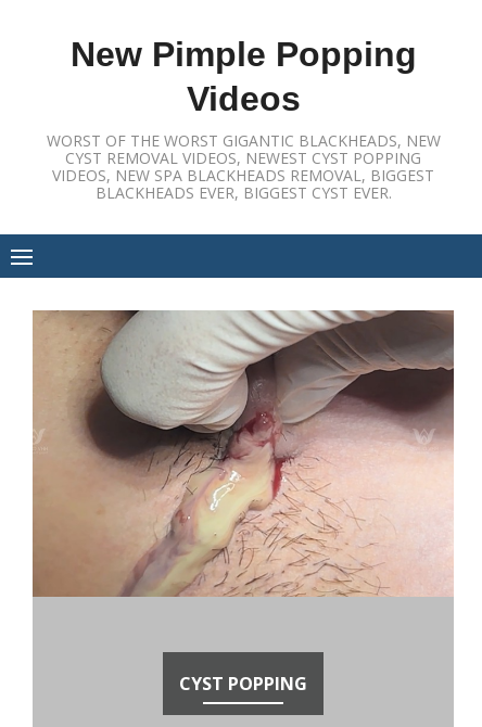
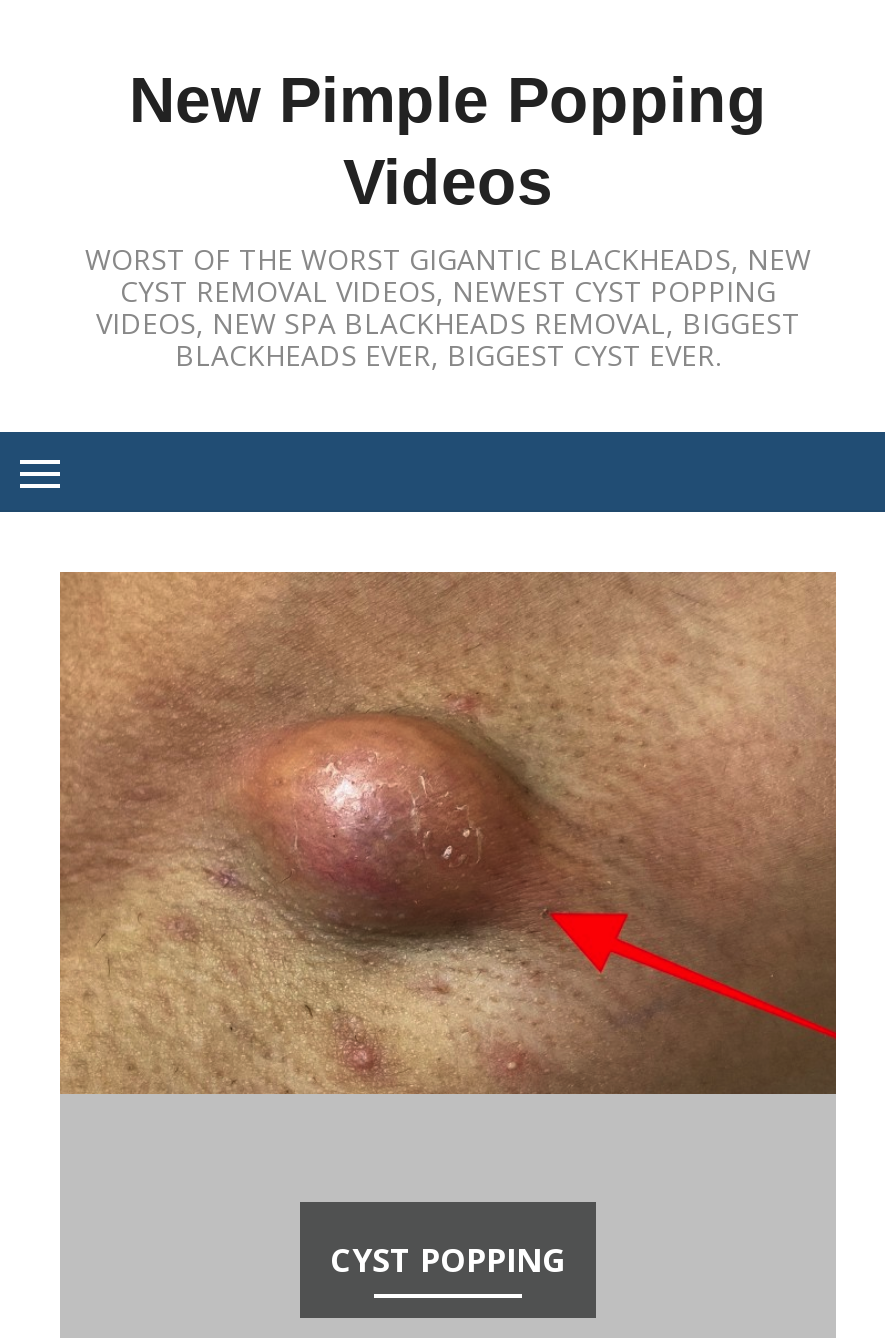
- [image]
+ [image]
